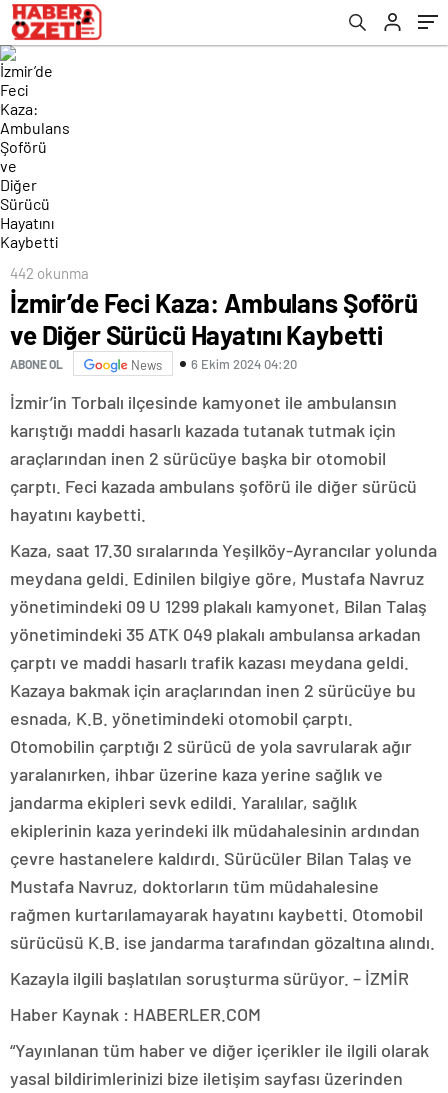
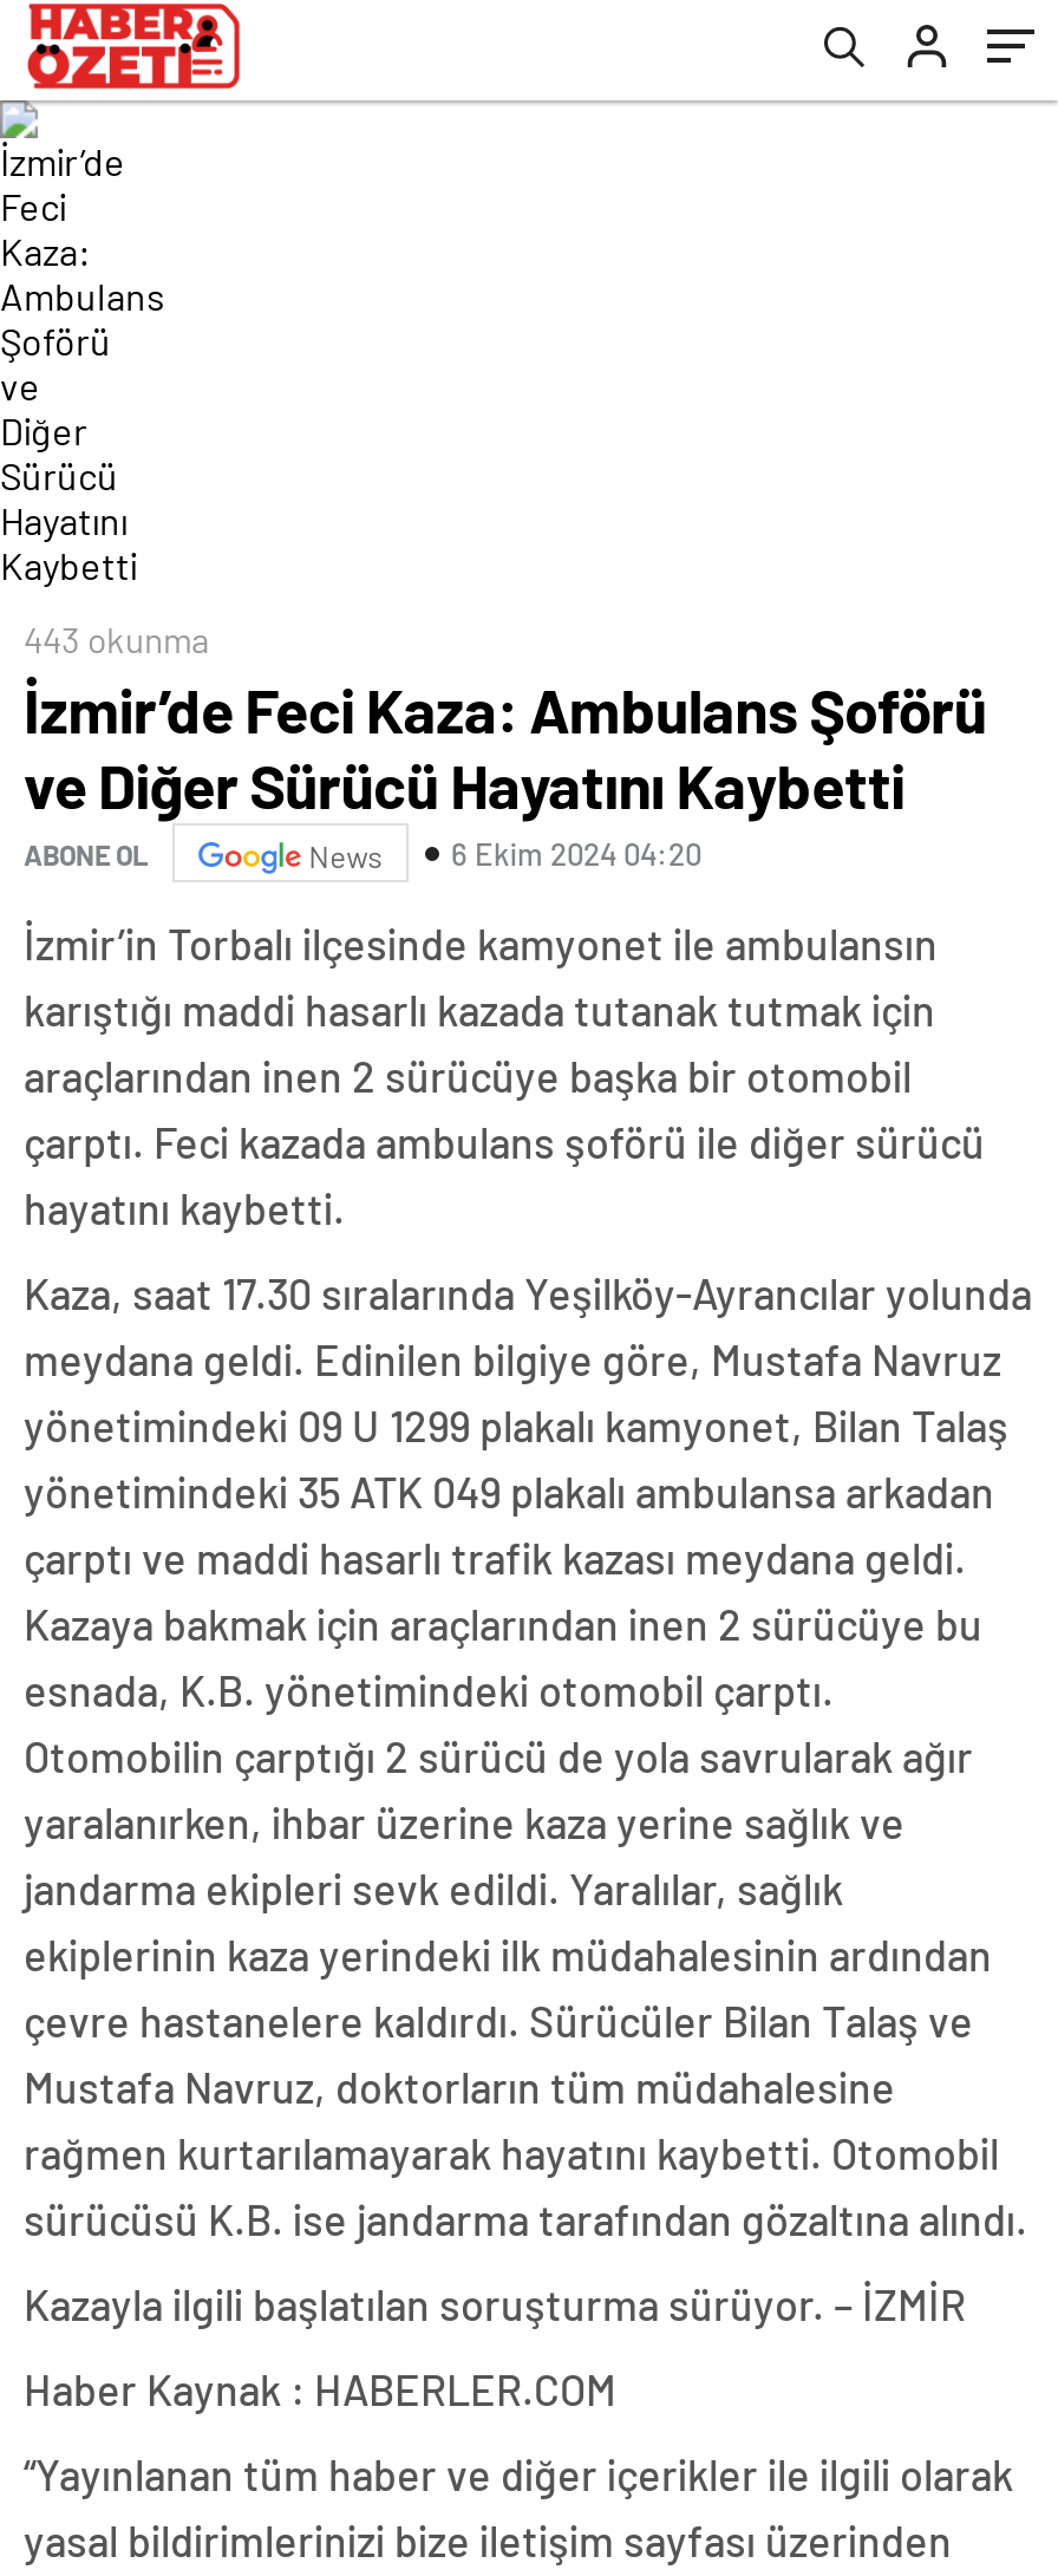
- 442 okunma
+ 443 okunma
